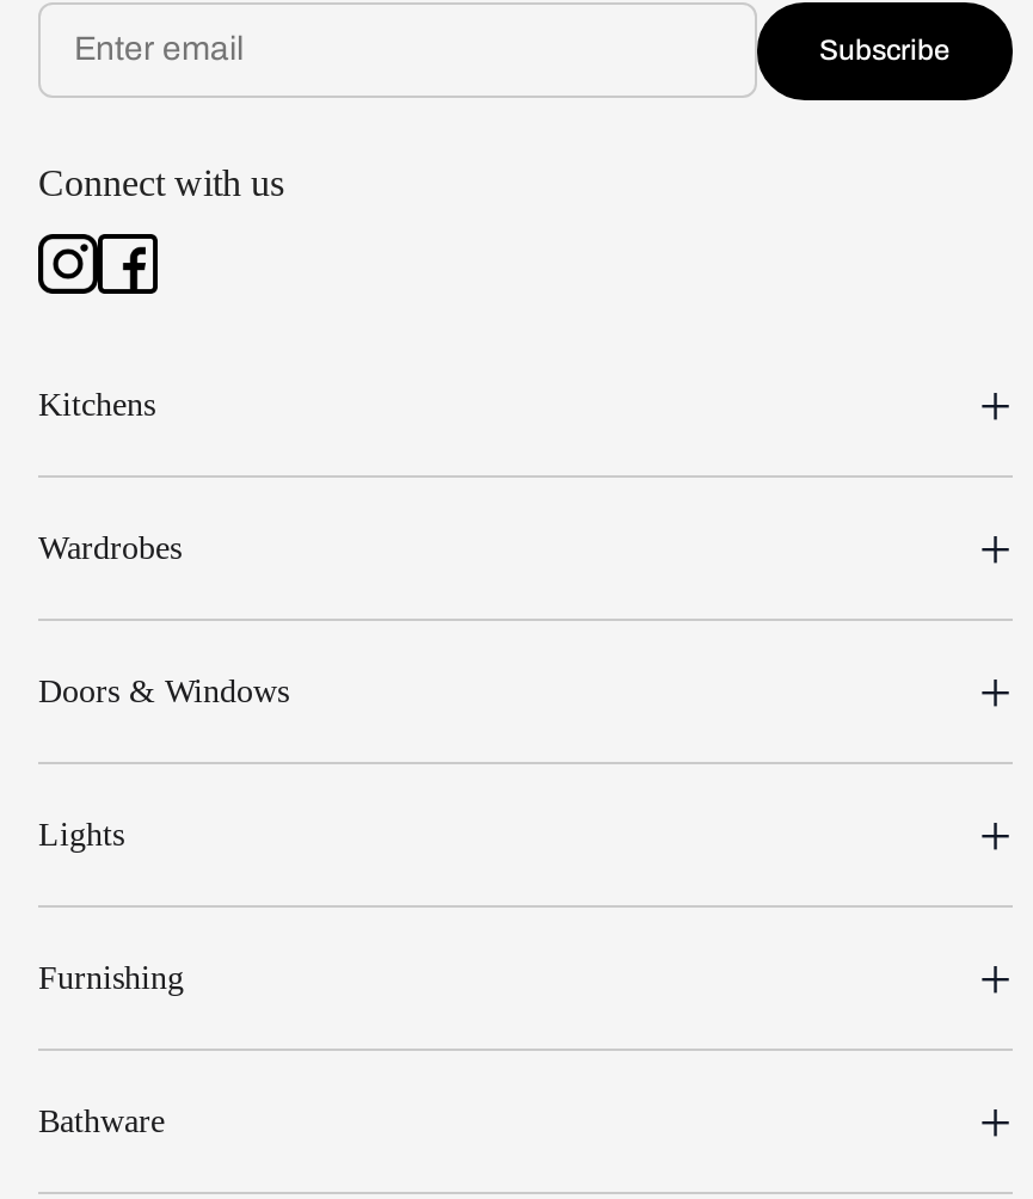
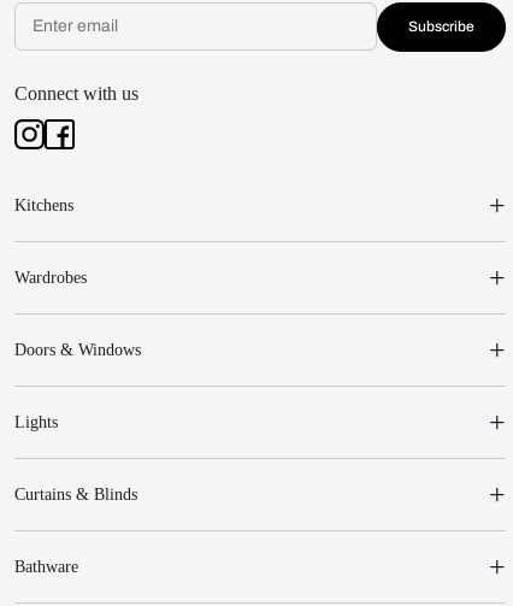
- Furnishing
+ Curtains & Blinds
